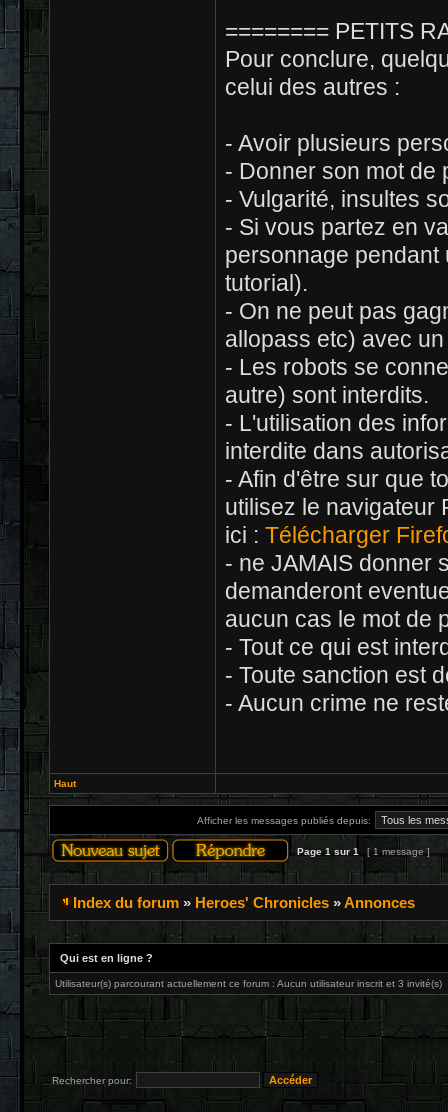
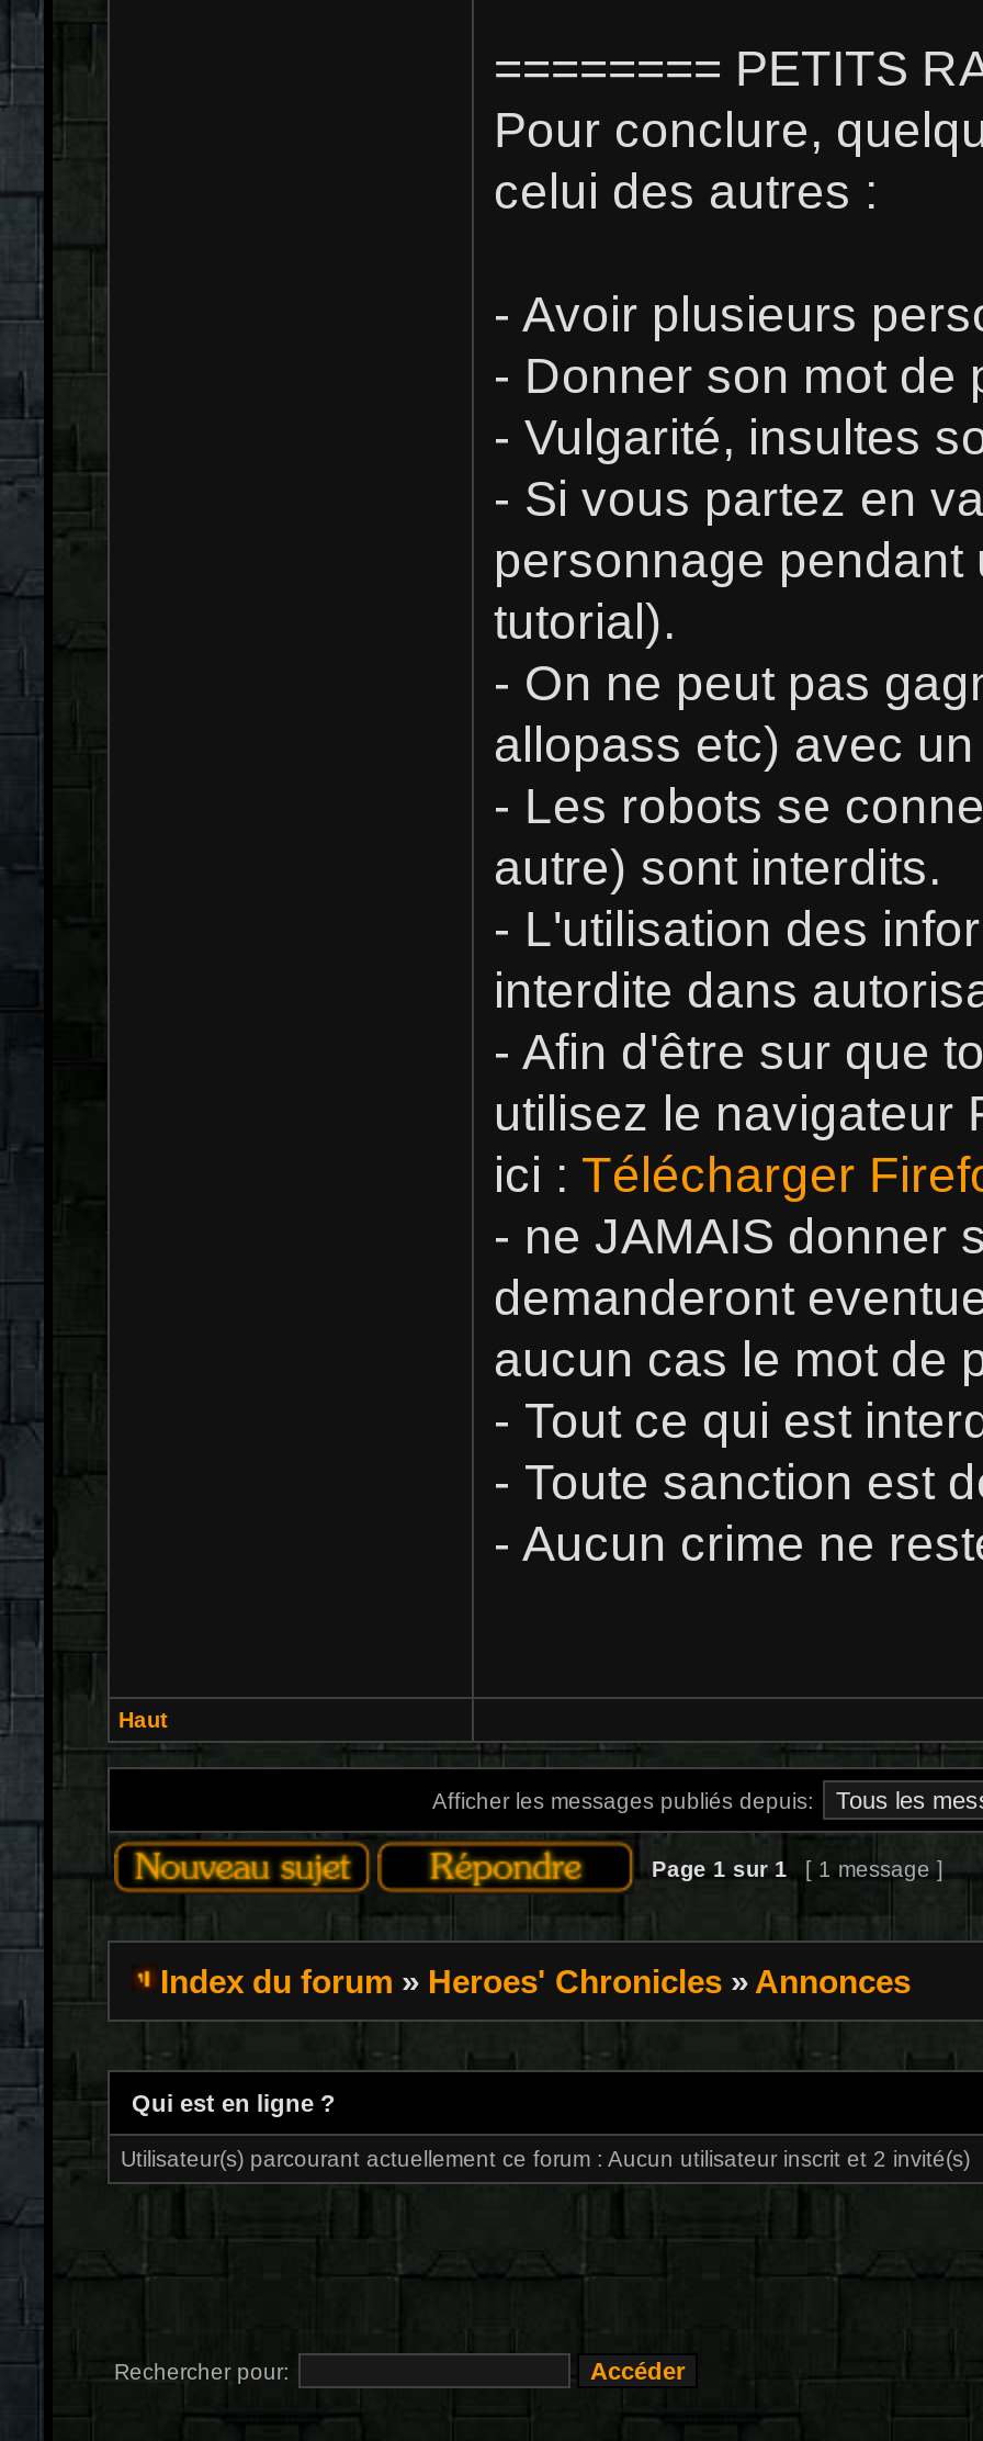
- Utilisateur(s) parcourant actuellement ce forum : Aucun utilisateur inscrit et 3 invité(s)
+ Utilisateur(s) parcourant actuellement ce forum : Aucun utilisateur inscrit et 2 invité(s)
